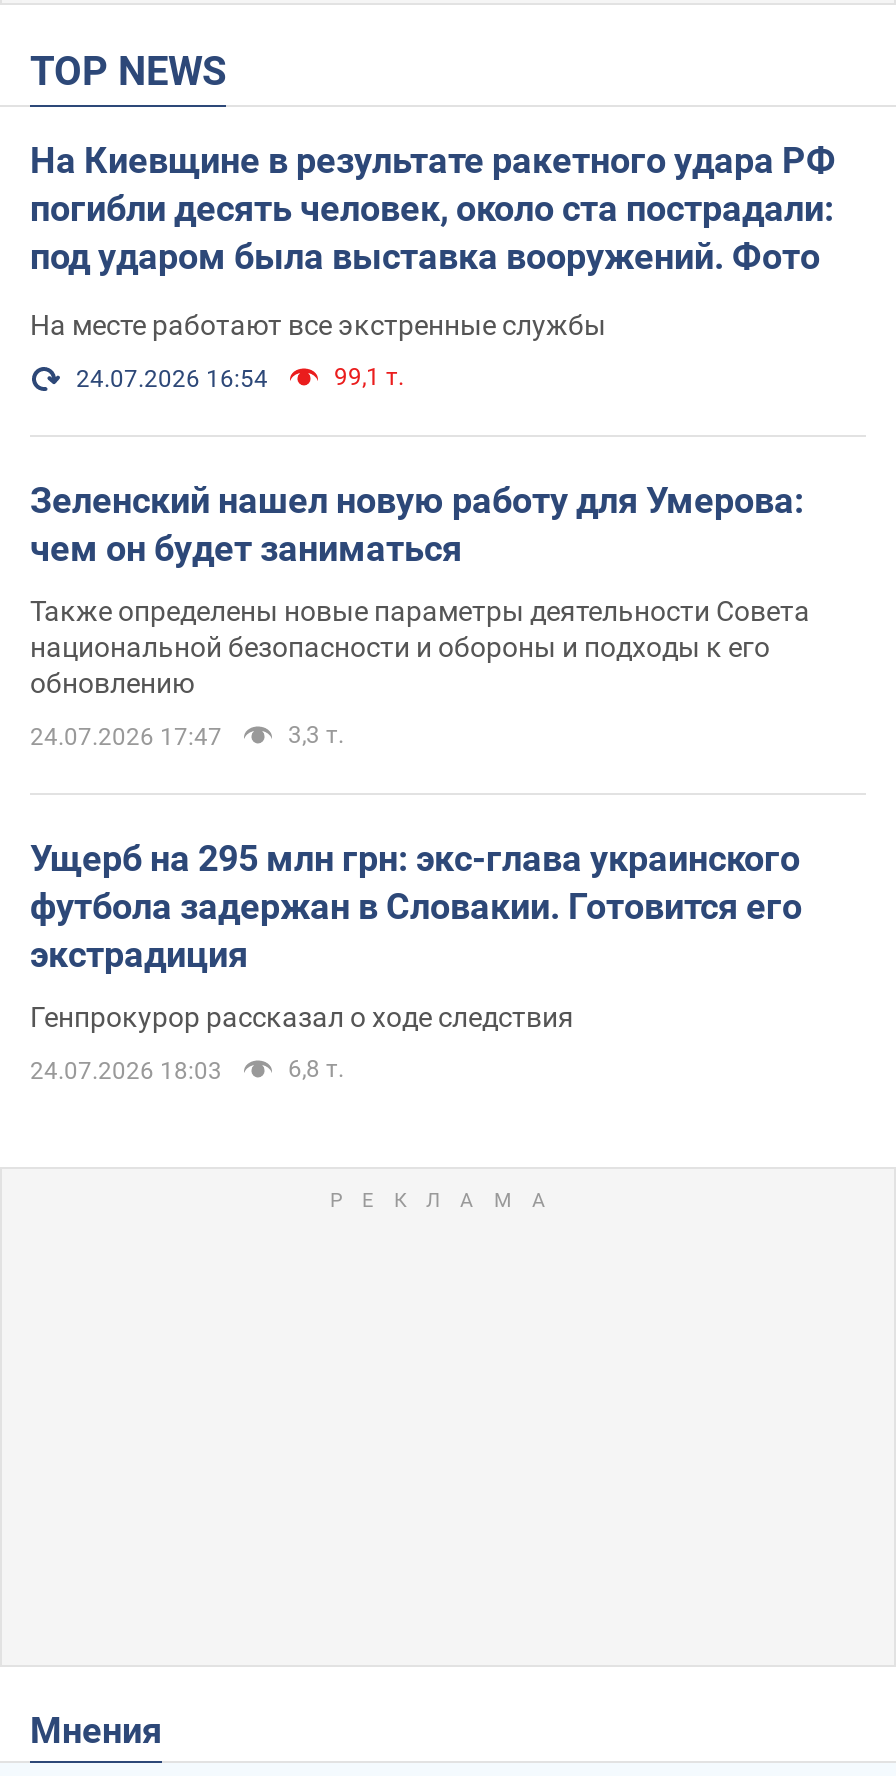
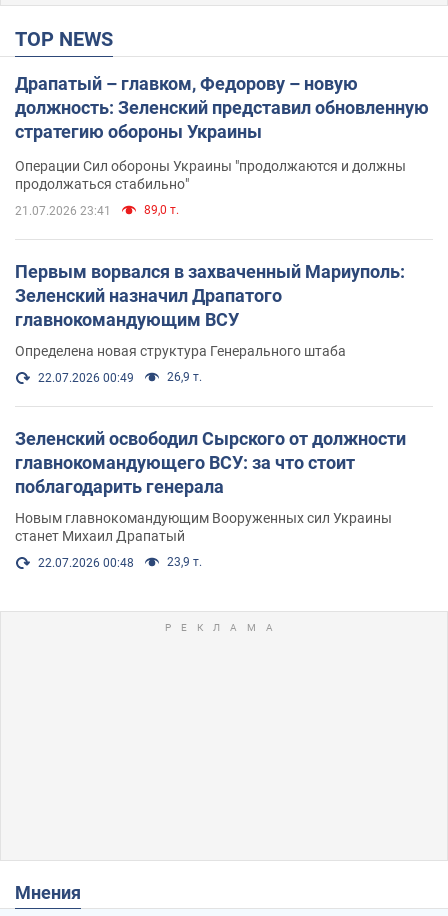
- На Киевщине в результате ракетного удара РФ
- погибли десять человек, около ста пострадали:
- под ударом была выставка вооружений. Фото
+ Драпатый – главком, Федорову – новую
+ должность: Зеленский представил обновленную
+ стратегию обороны Украины

- На месте работают все экстренные службы
+ Операции Сил обороны Украины "продолжаются и должны
+ продолжаться стабильно"

- 24.07.2026 16:54
- 99,1 т.
+ 21.07.2026 23:41
+ 89,0 т.

- Зеленский нашел новую работу для Умерова:
- чем он будет заниматься
+ Первым ворвался в захваченный Мариуполь:
+ Зеленский назначил Драпатого
+ главнокомандующим ВСУ

- Также определены новые параметры деятельности Совета
- национальной безопасности и обороны и подходы к его
- обновлению
+ Определена новая структура Генерального штаба

- 24.07.2026 17:47
- 3,3 т.
+ 22.07.2026 00:49
+ 26,9 т.

- Ущерб на 295 млн грн: экс-глава украинского
- футбола задержан в Словакии. Готовится его
- экстрадиция
+ Зеленский освободил Сырского от должности
+ главнокомандующего ВСУ: за что стоит
+ поблагодарить генерала

- Генпрокурор рассказал о ходе следствия
+ Новым главнокомандующим Вооруженных сил Украины
+ станет Михаил Драпатый

- 24.07.2026 18:03
- 6,8 т.
+ 22.07.2026 00:48
+ 23,9 т.
